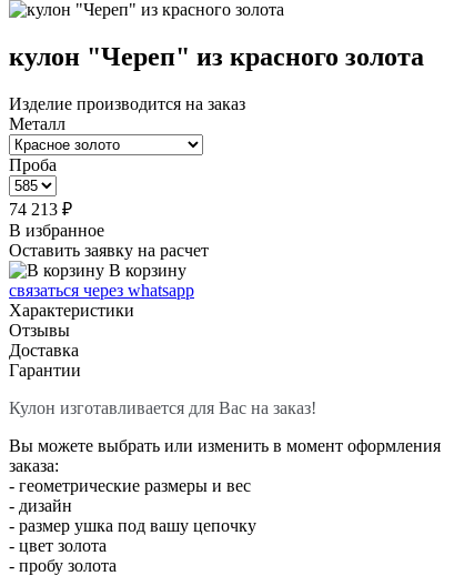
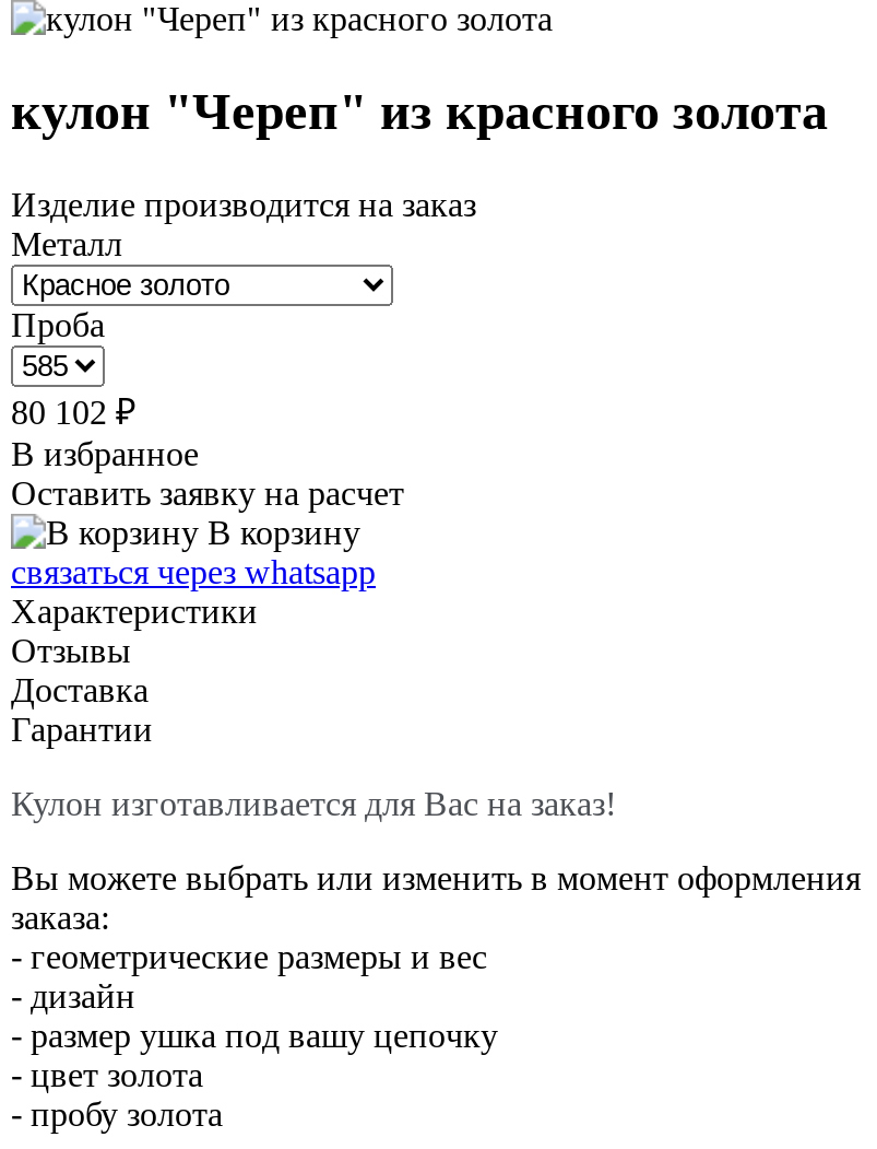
- 74 213 ₽
+ 80 102 ₽
